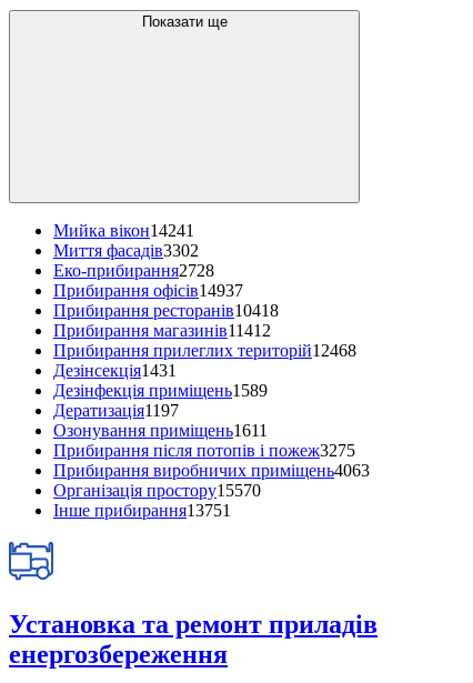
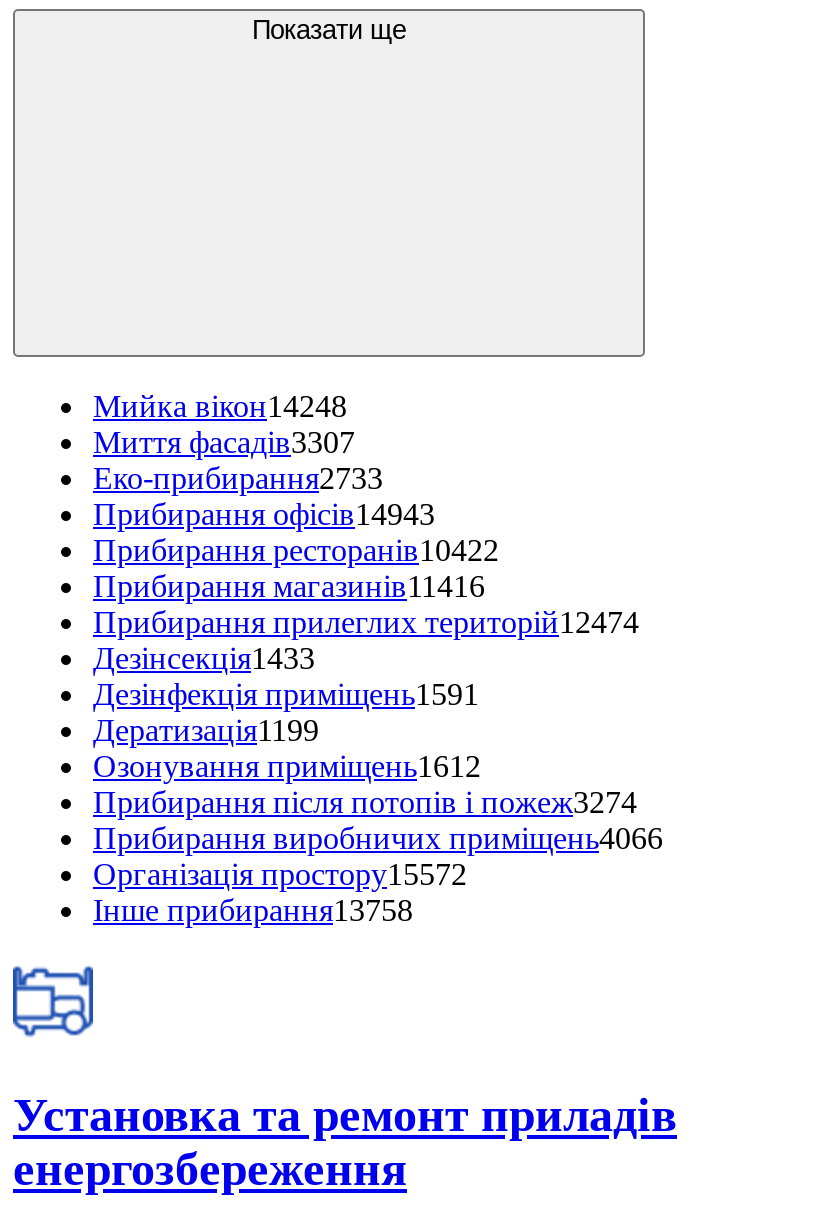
- Мийка вікон14241
+ Мийка вікон14248

- Миття фасадів3302
+ Миття фасадів3307

- Еко-прибирання2728
+ Еко-прибирання2733

- Прибирання офісів14937
+ Прибирання офісів14943

- Прибирання ресторанів10418
+ Прибирання ресторанів10422

- Прибирання магазинів11412
+ Прибирання магазинів11416

- Прибирання прилеглих територій12468
+ Прибирання прилеглих територій12474

- Дезінсекція1431
+ Дезінсекція1433

- Дезінфекція приміщень1589
+ Дезінфекція приміщень1591

- Дератизація1197
+ Дератизація1199

- Озонування приміщень1611
+ Озонування приміщень1612

- Прибирання після потопів і пожеж3275
+ Прибирання після потопів і пожеж3274

- Прибирання виробничих приміщень4063
+ Прибирання виробничих приміщень4066

- Організація простору15570
+ Організація простору15572

- Інше прибирання13751
+ Інше прибирання13758
